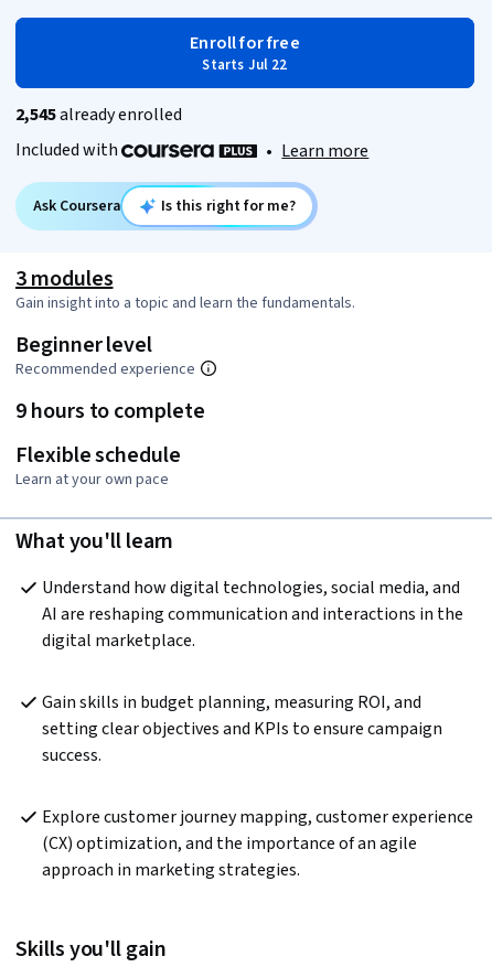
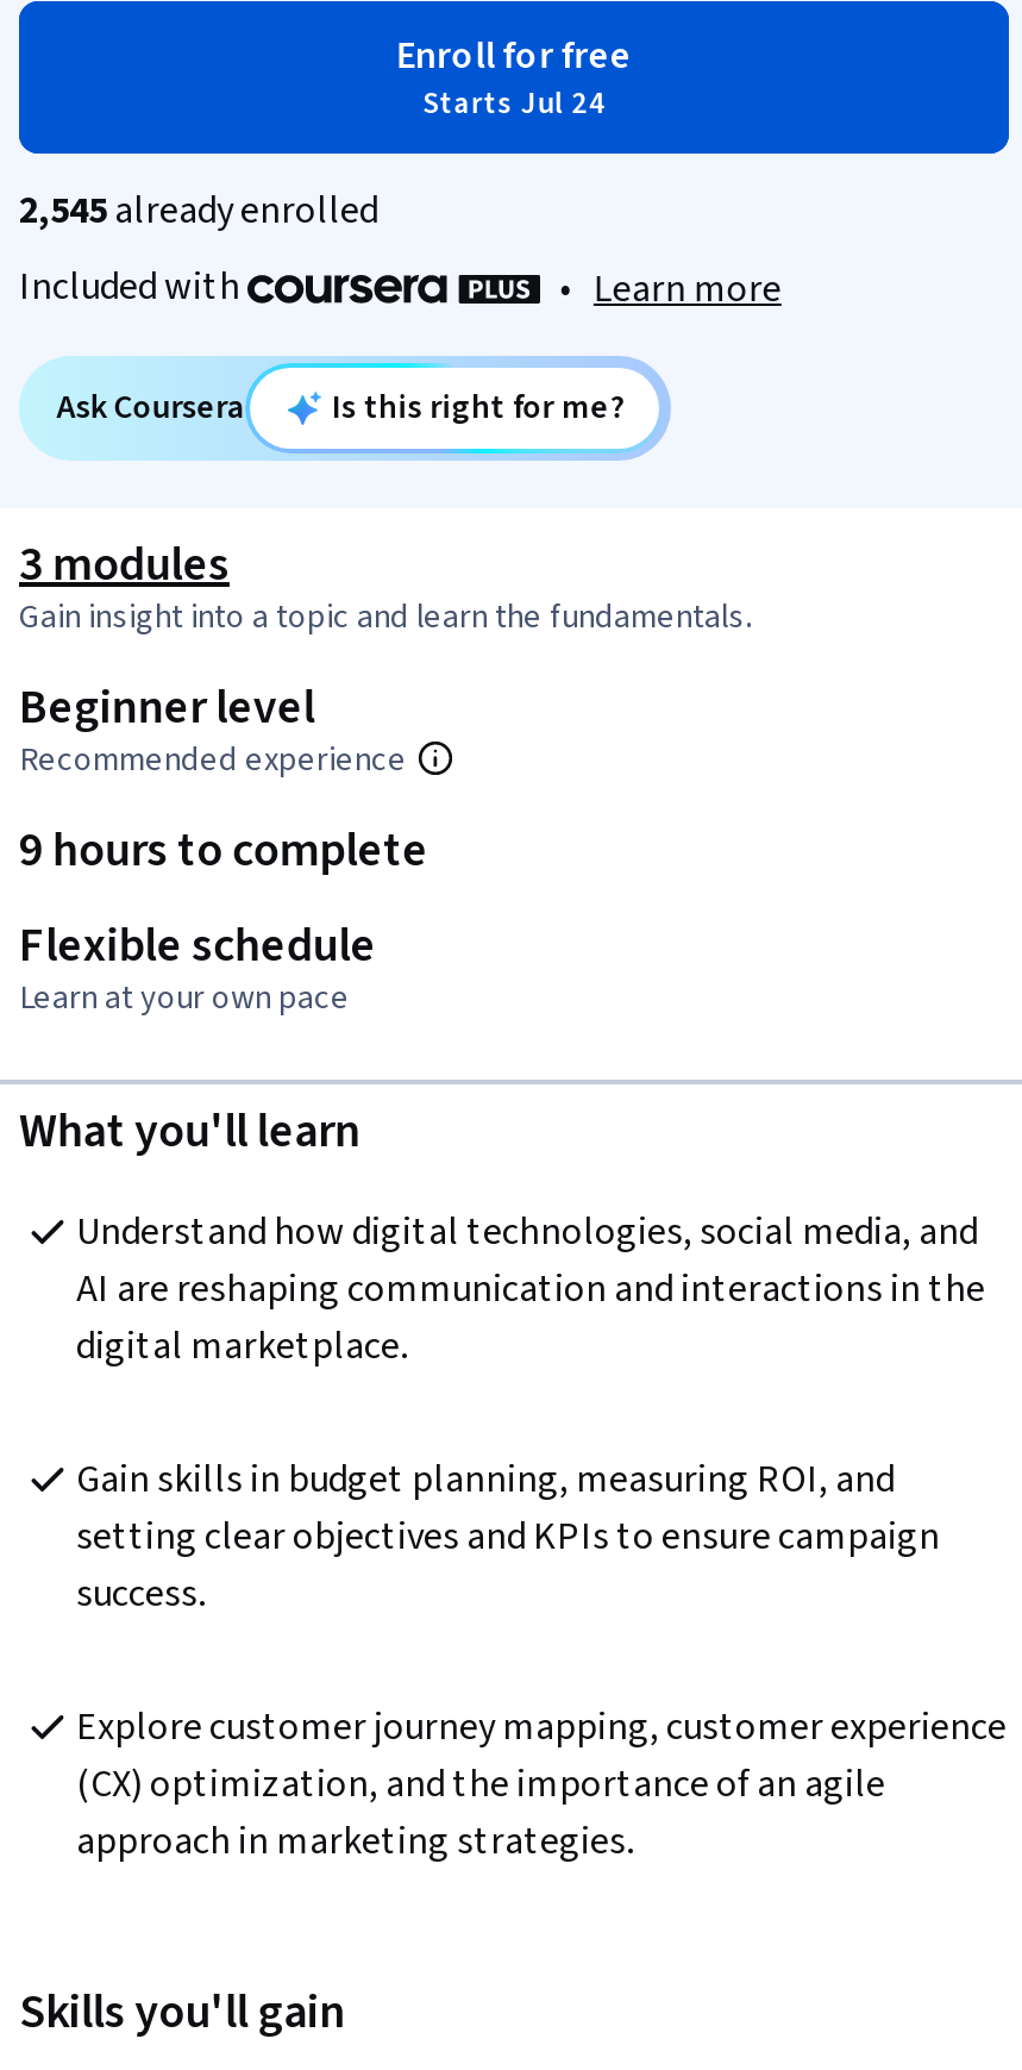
- Starts Jul 22
+ Starts Jul 24
